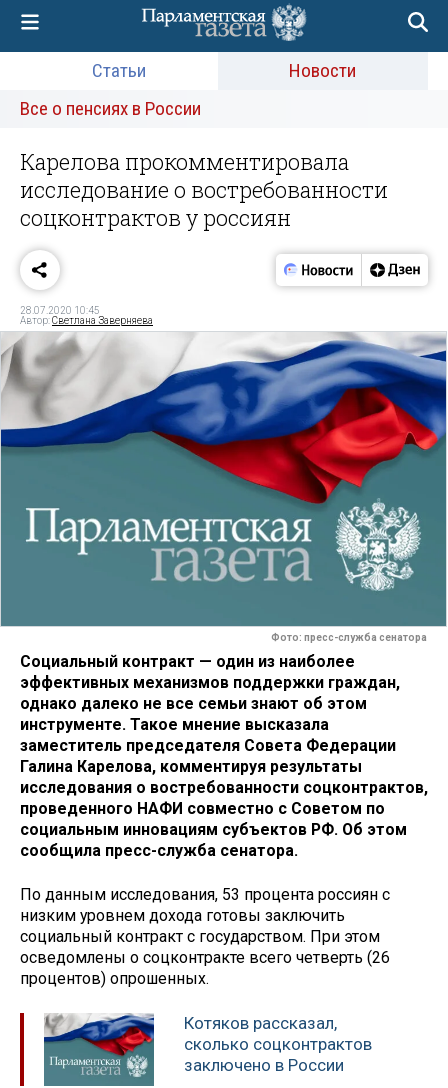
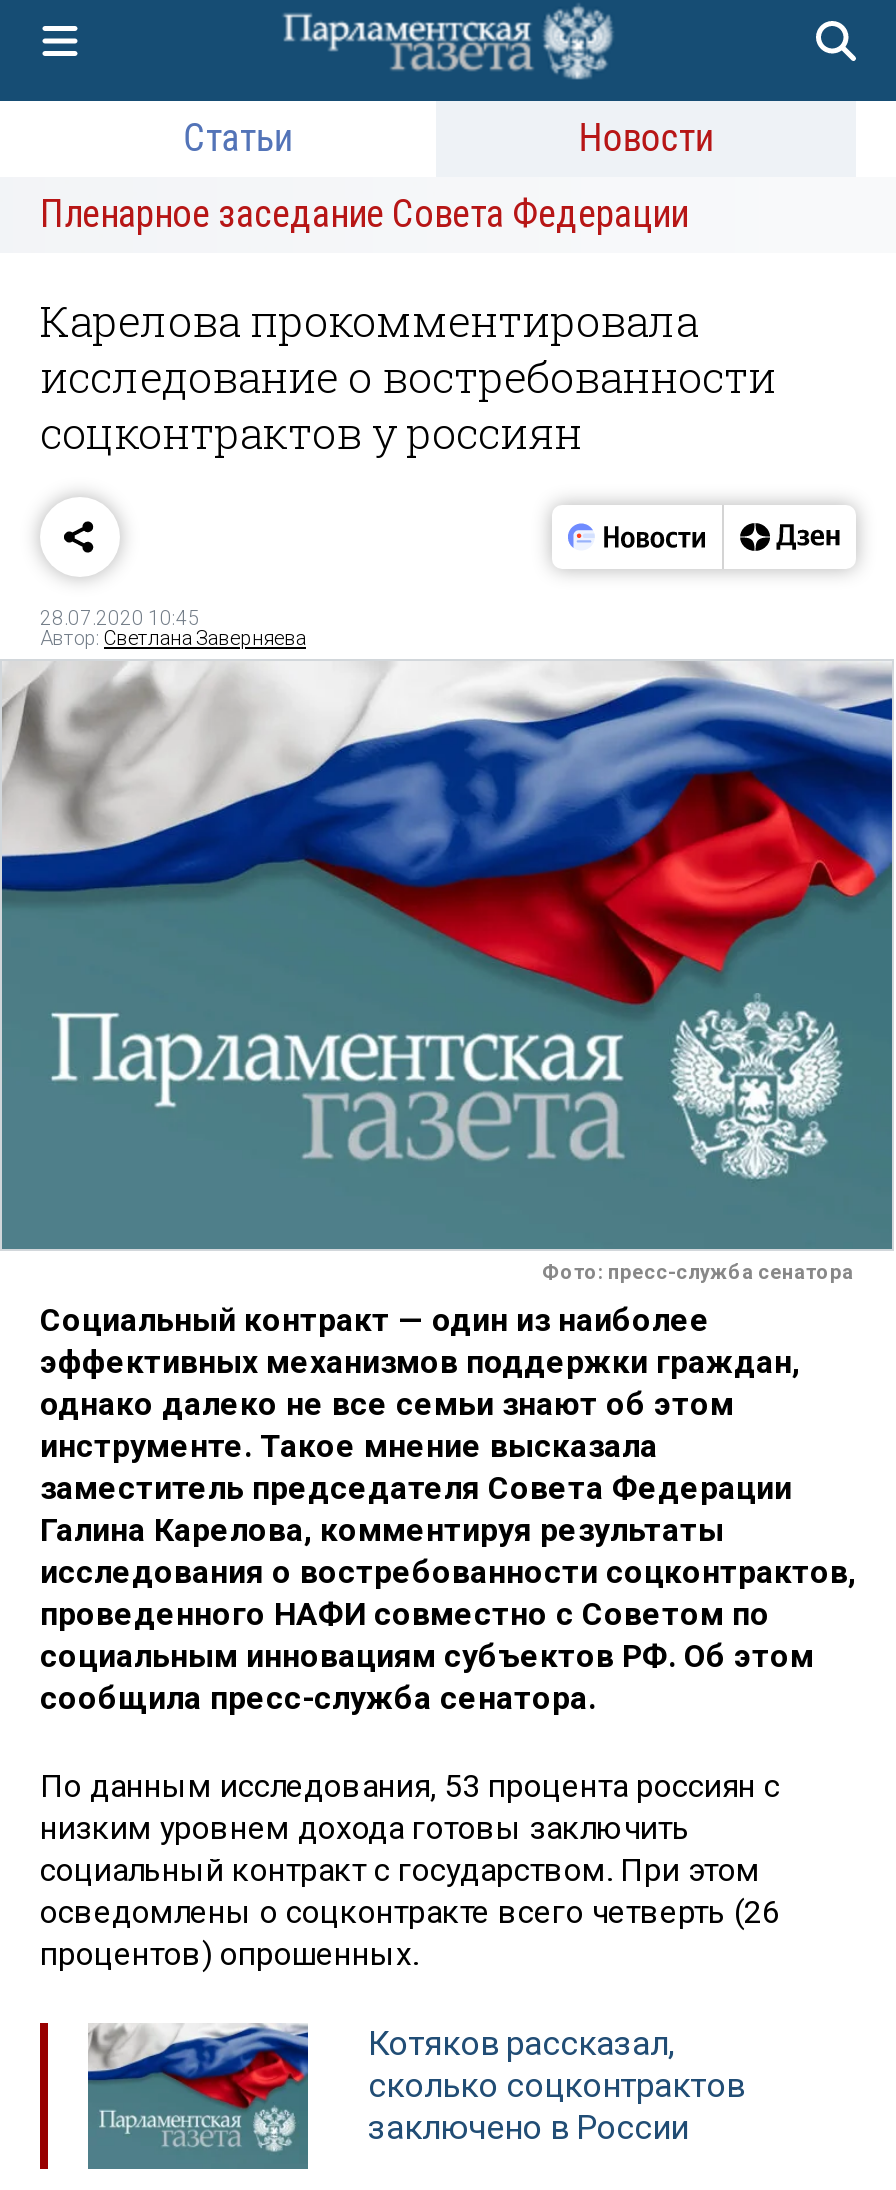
- Все о пенсиях в России
+ Пленарное заседание Совета Федерации
